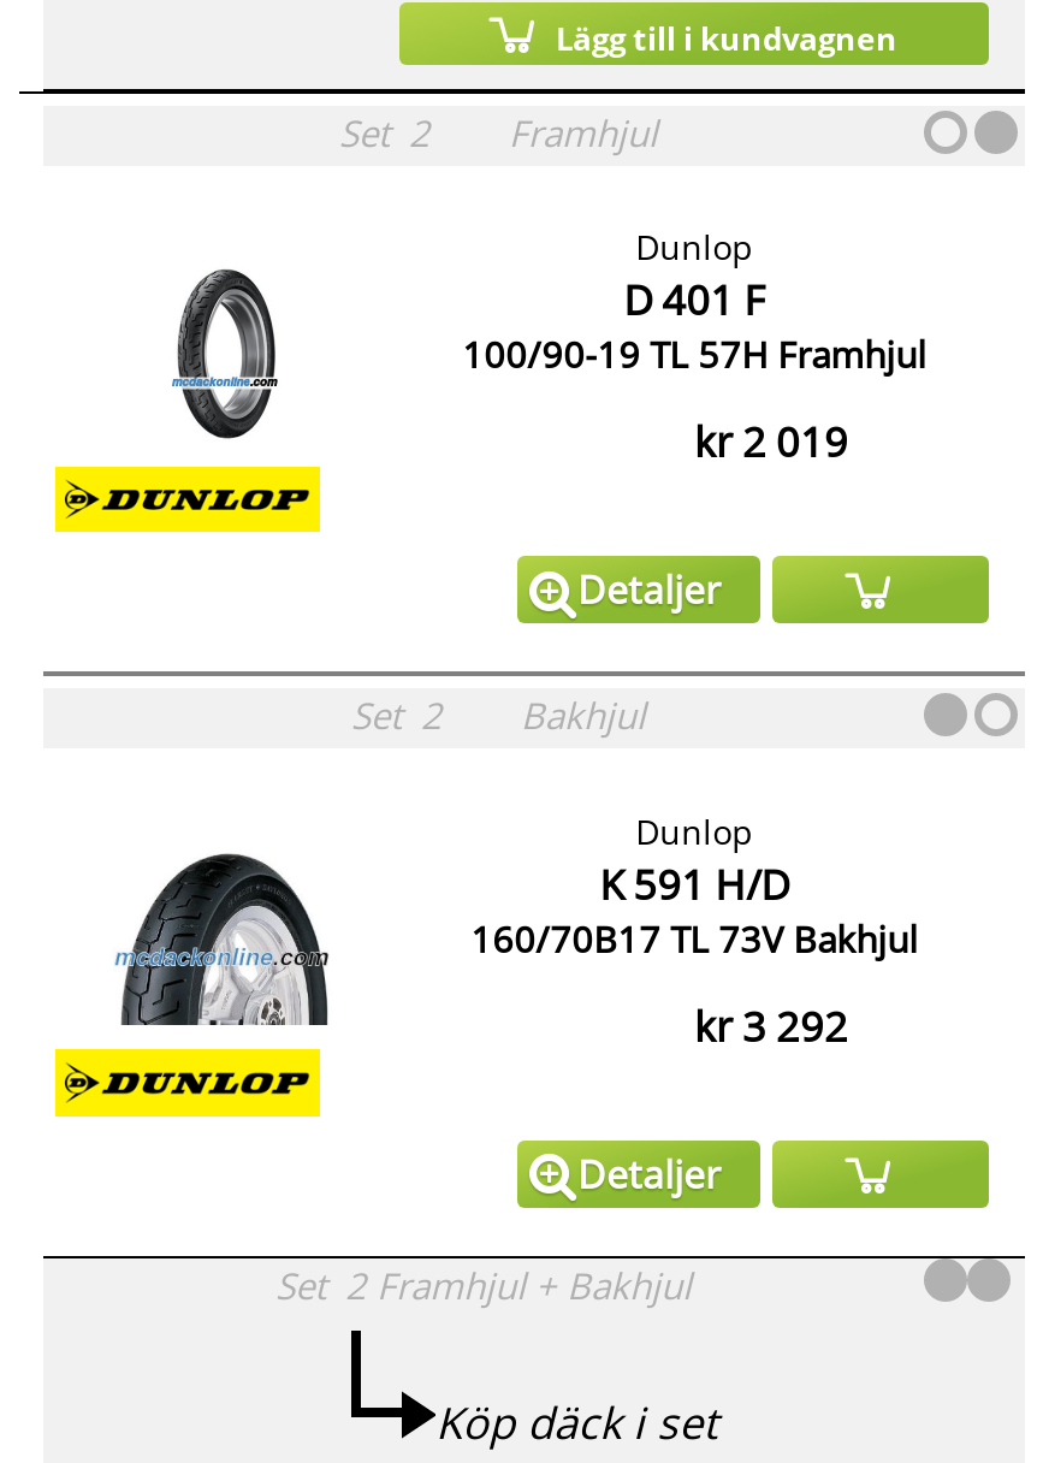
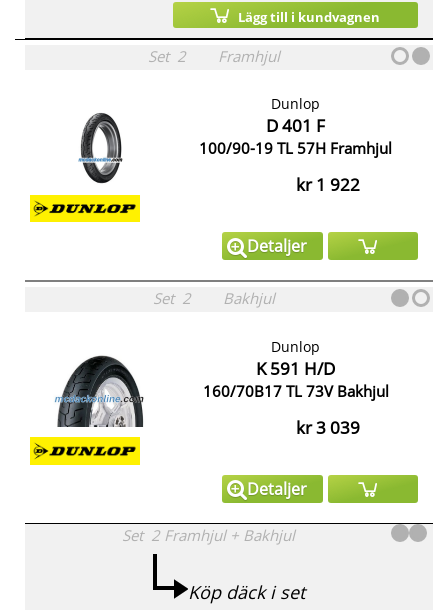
- kr 2 019
+ kr 1 922

- kr 3 292
+ kr 3 039
